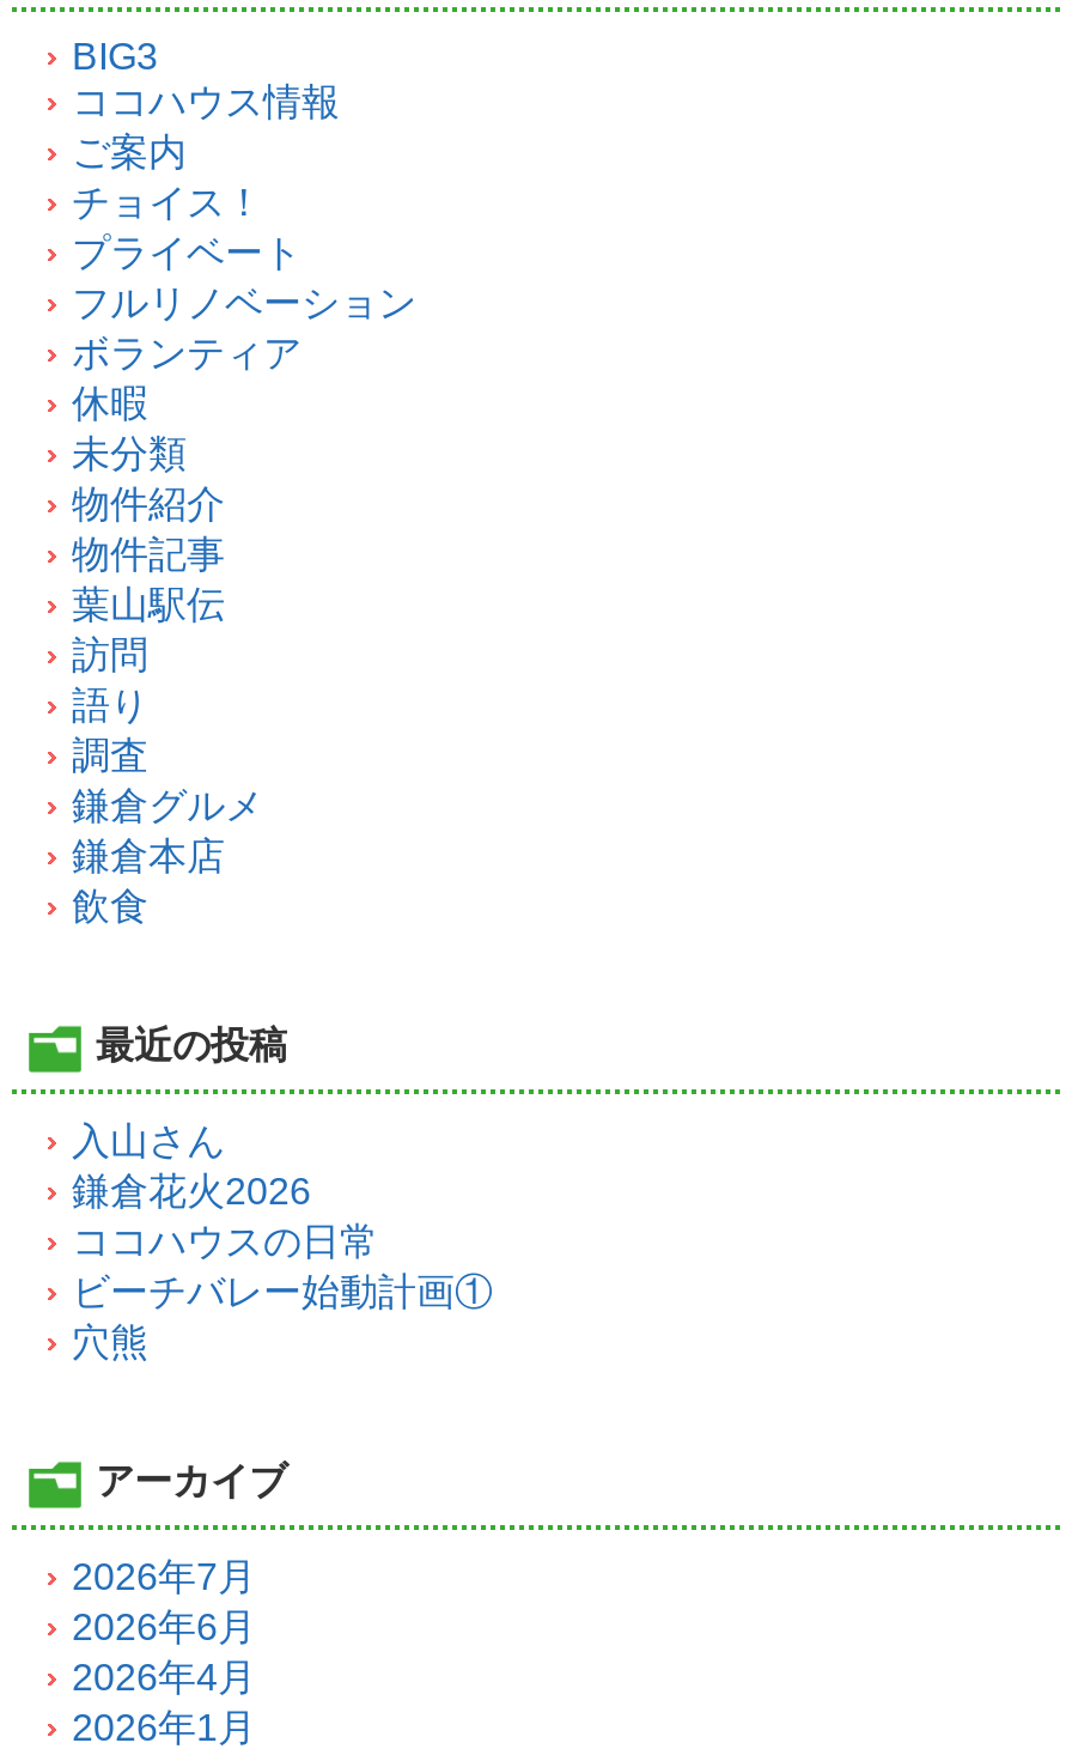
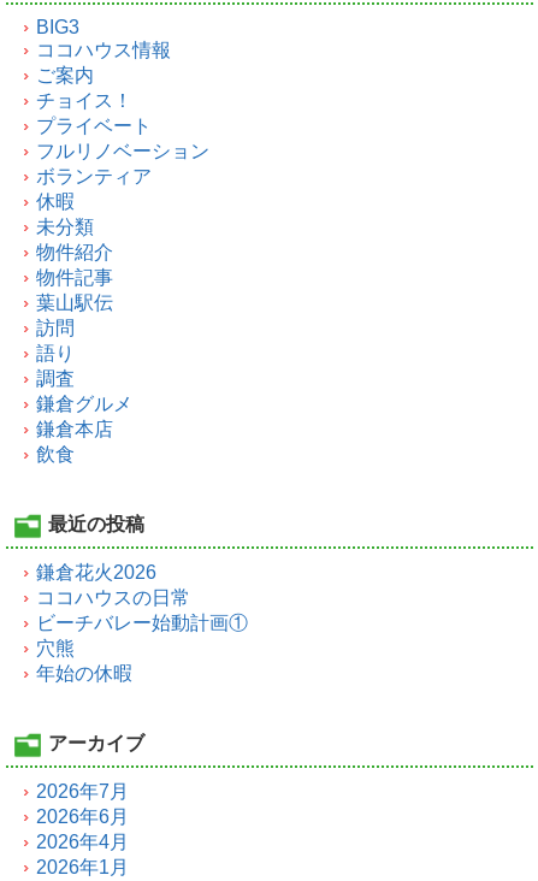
- 入山さん

moved up: 鎌倉花火2026 | ココハウスの日常 | 穴熊

+ 年始の休暇
